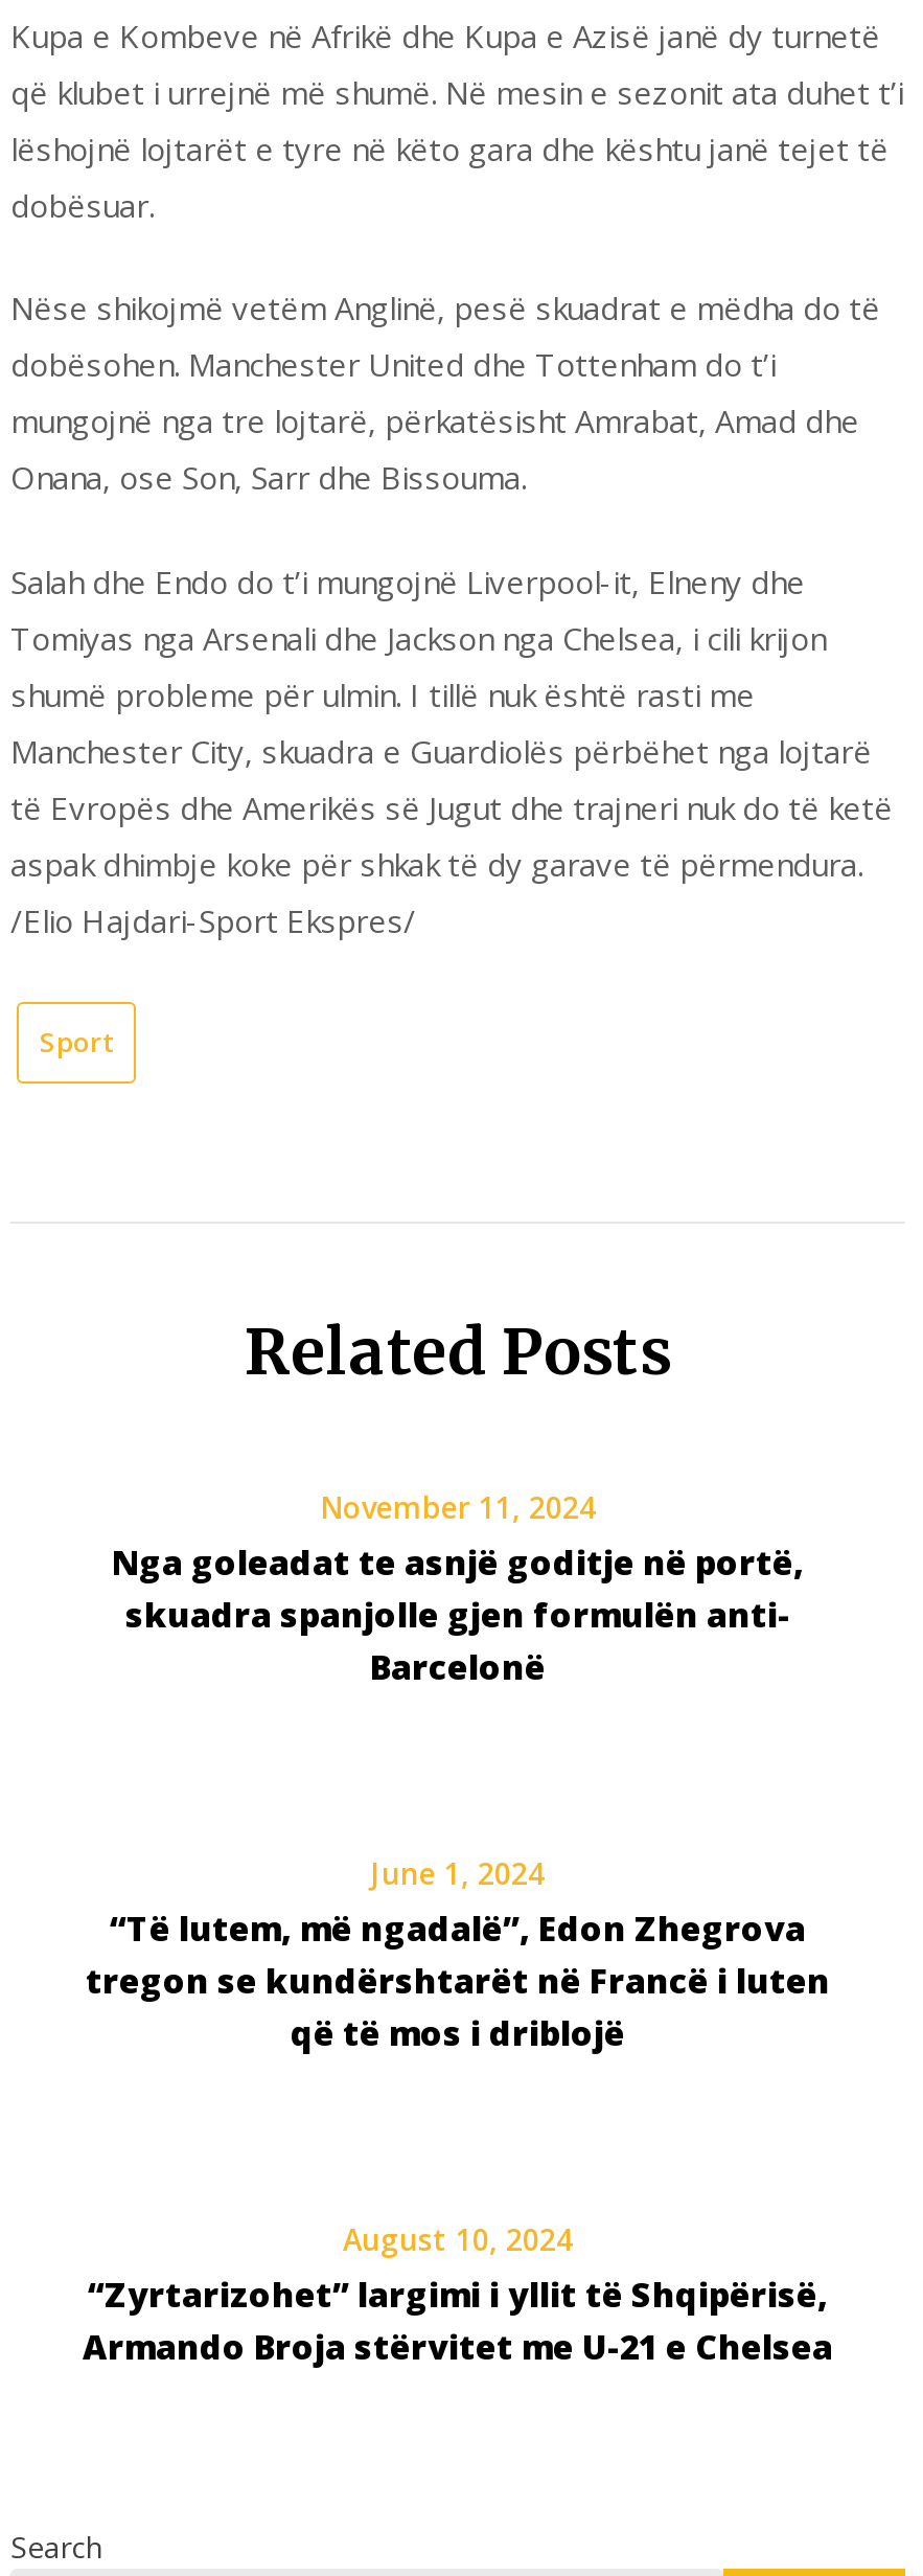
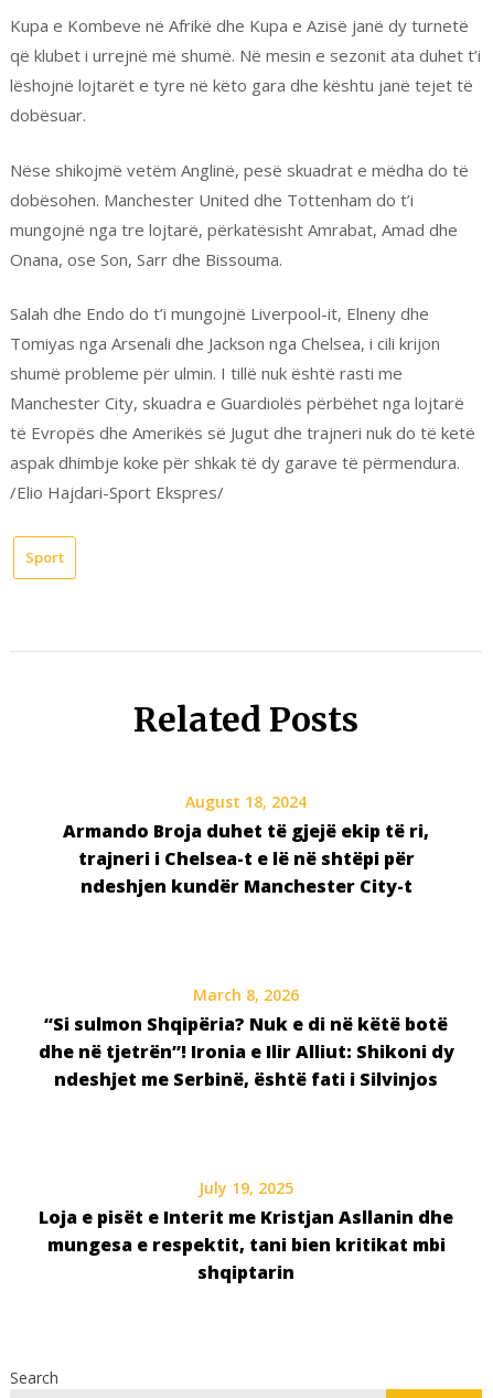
- November 11, 2024
- Nga goleadat te asnjë goditje në portë,
- skuadra spanjolle gjen formulën anti-
- Barcelonë
+ August 18, 2024
+ Armando Broja duhet të gjejë ekip të ri,
+ trajneri i Chelsea-t e lë në shtëpi për
+ ndeshjen kundër Manchester City-t

- June 1, 2024
- “Të lutem, më ngadalë”, Edon Zhegrova
- tregon se kundërshtarët në Francë i luten
- që të mos i driblojë
+ March 8, 2026
+ “Si sulmon Shqipëria? Nuk e di në këtë botë
+ dhe në tjetrën”! Ironia e Ilir Alliut: Shikoni dy
+ ndeshjet me Serbinë, është fati i Silvinjos

- August 10, 2024
- “Zyrtarizohet” largimi i yllit të Shqipërisë,
- Armando Broja stërvitet me U-21 e Chelsea
+ July 19, 2025
+ Loja e pisët e Interit me Kristjan Asllanin dhe
+ mungesa e respektit, tani bien kritikat mbi
+ shqiptarin
